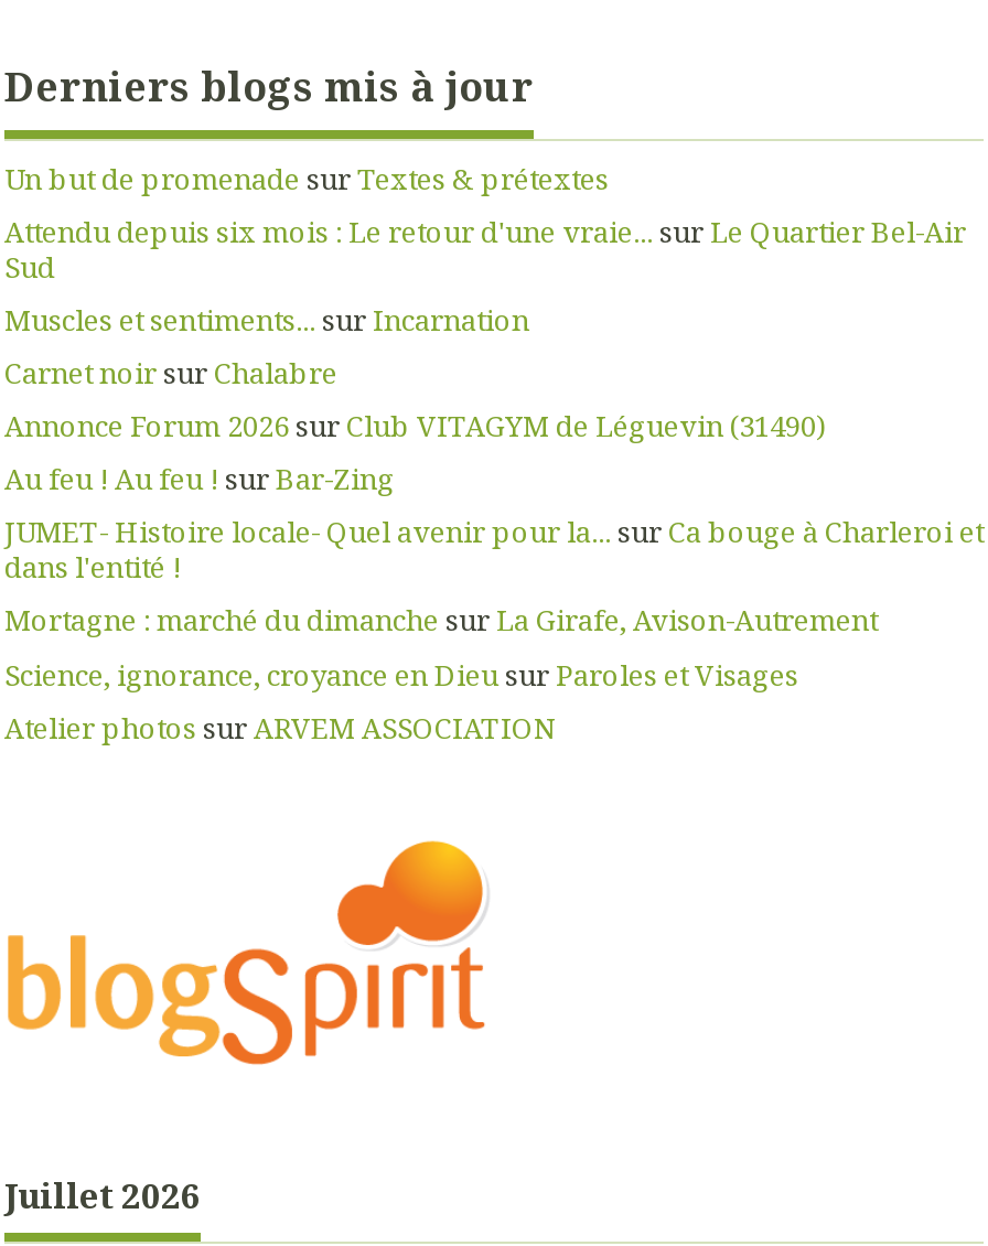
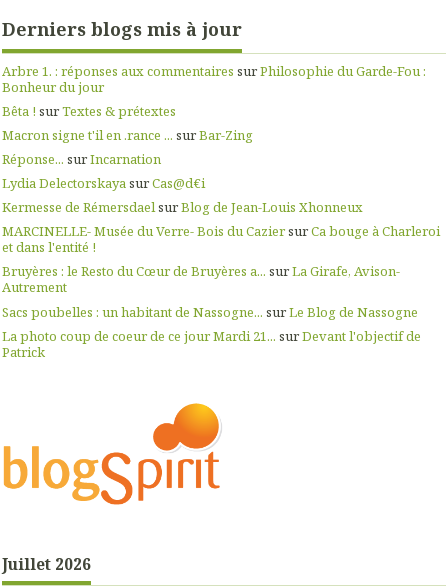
- Un but de promenade sur Textes & prétextes
- Attendu depuis six mois : Le retour d'une vraie... sur Le Quartier Bel-Air
- Sud
- Muscles et sentiments... sur Incarnation
- Carnet noir sur Chalabre
- Annonce Forum 2026 sur Club VITAGYM de Léguevin (31490)
- Au feu ! Au feu ! sur Bar-Zing
- JUMET- Histoire locale- Quel avenir pour la... sur Ca bouge à Charleroi et
- dans l'entité !
- Mortagne : marché du dimanche sur La Girafe, Avison-Autrement
- Science, ignorance, croyance en Dieu sur Paroles et Visages
- Atelier photos sur ARVEM ASSOCIATION
+ Arbre 1. : réponses aux commentaires sur Philosophie du Garde-Fou :
+ Bonheur du jour
+ Bêta ! sur Textes & prétextes
+ Macron signe t'il en .rance ... sur Bar-Zing
+ Réponse... sur Incarnation
+ Lydia Delectorskaya sur Cas@d€i
+ Kermesse de Rémersdael sur Blog de Jean-Louis Xhonneux
+ MARCINELLE- Musée du Verre- Bois du Cazier sur Ca bouge à Charleroi
+ et dans l'entité !
+ Bruyères : le Resto du Cœur de Bruyères a... sur La Girafe, Avison-
+ Autrement
+ Sacs poubelles : un habitant de Nassogne... sur Le Blog de Nassogne
+ La photo coup de coeur de ce jour Mardi 21... sur Devant l'objectif de
+ Patrick
